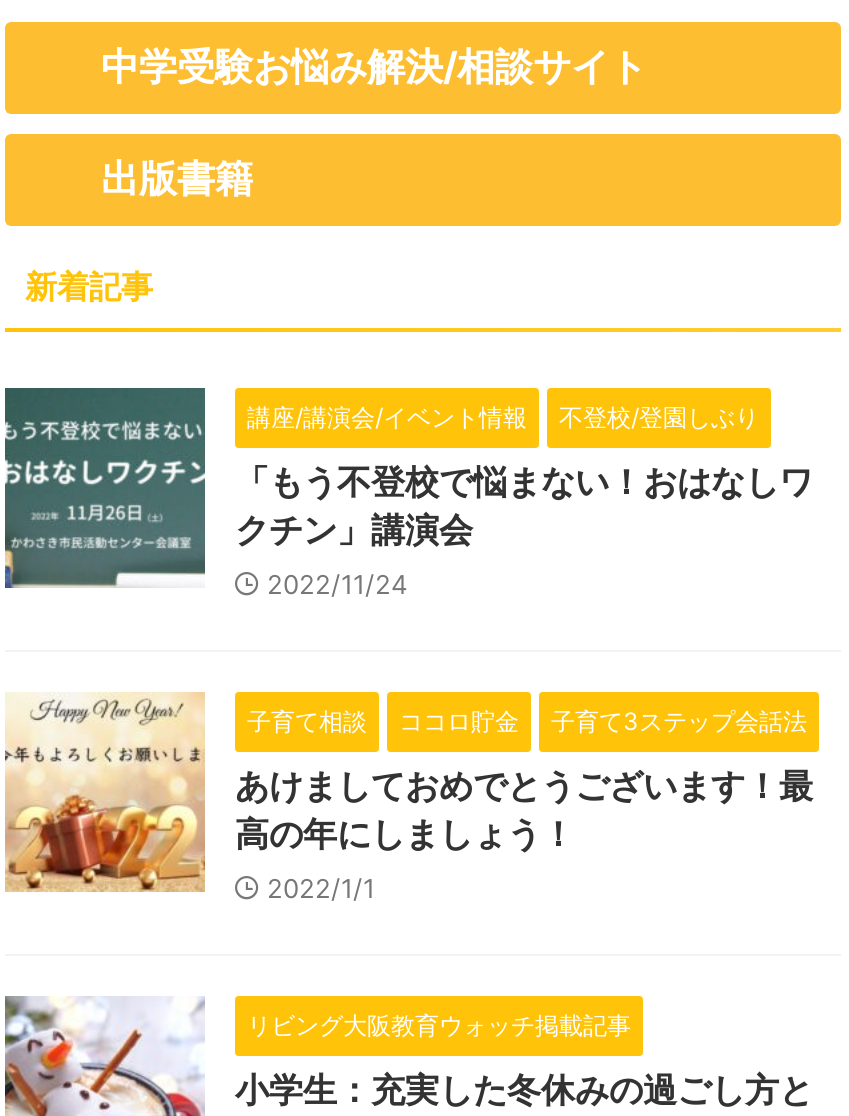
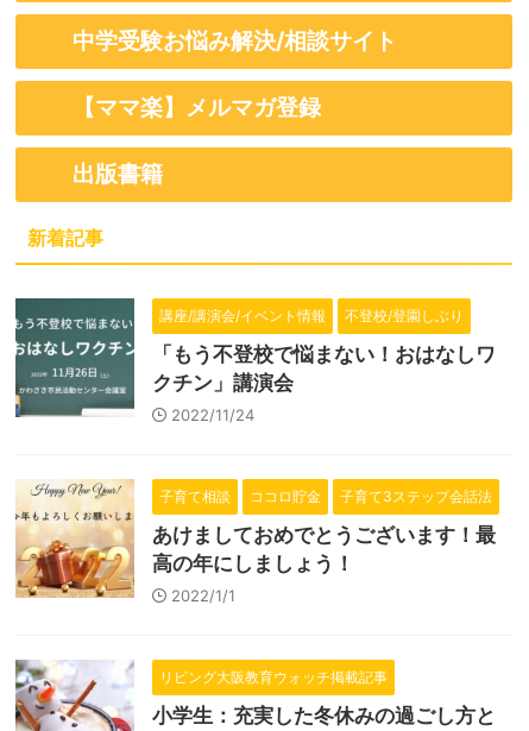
+ 【ママ楽】メルマガ登録
